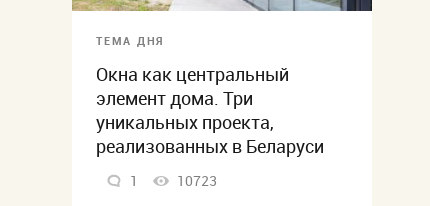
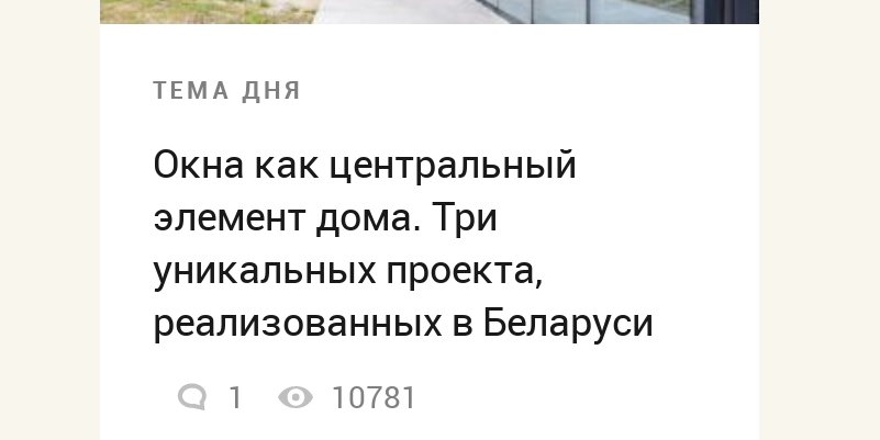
- 10723
+ 10781
